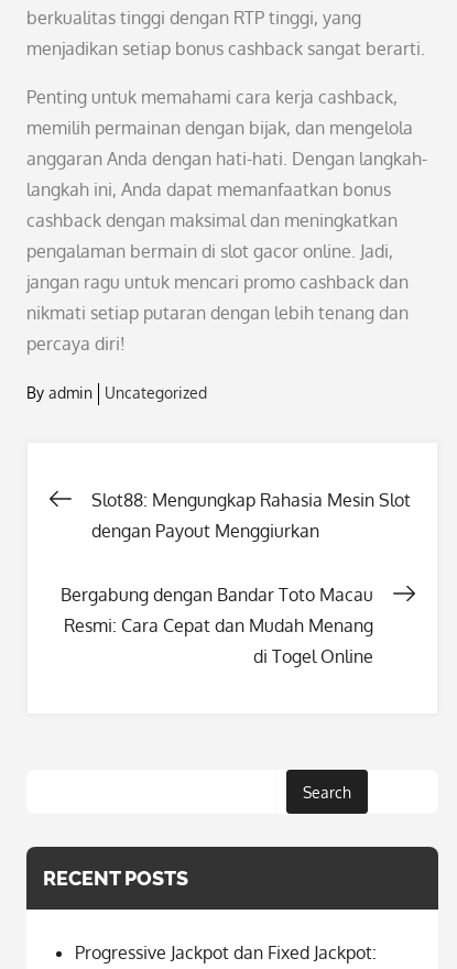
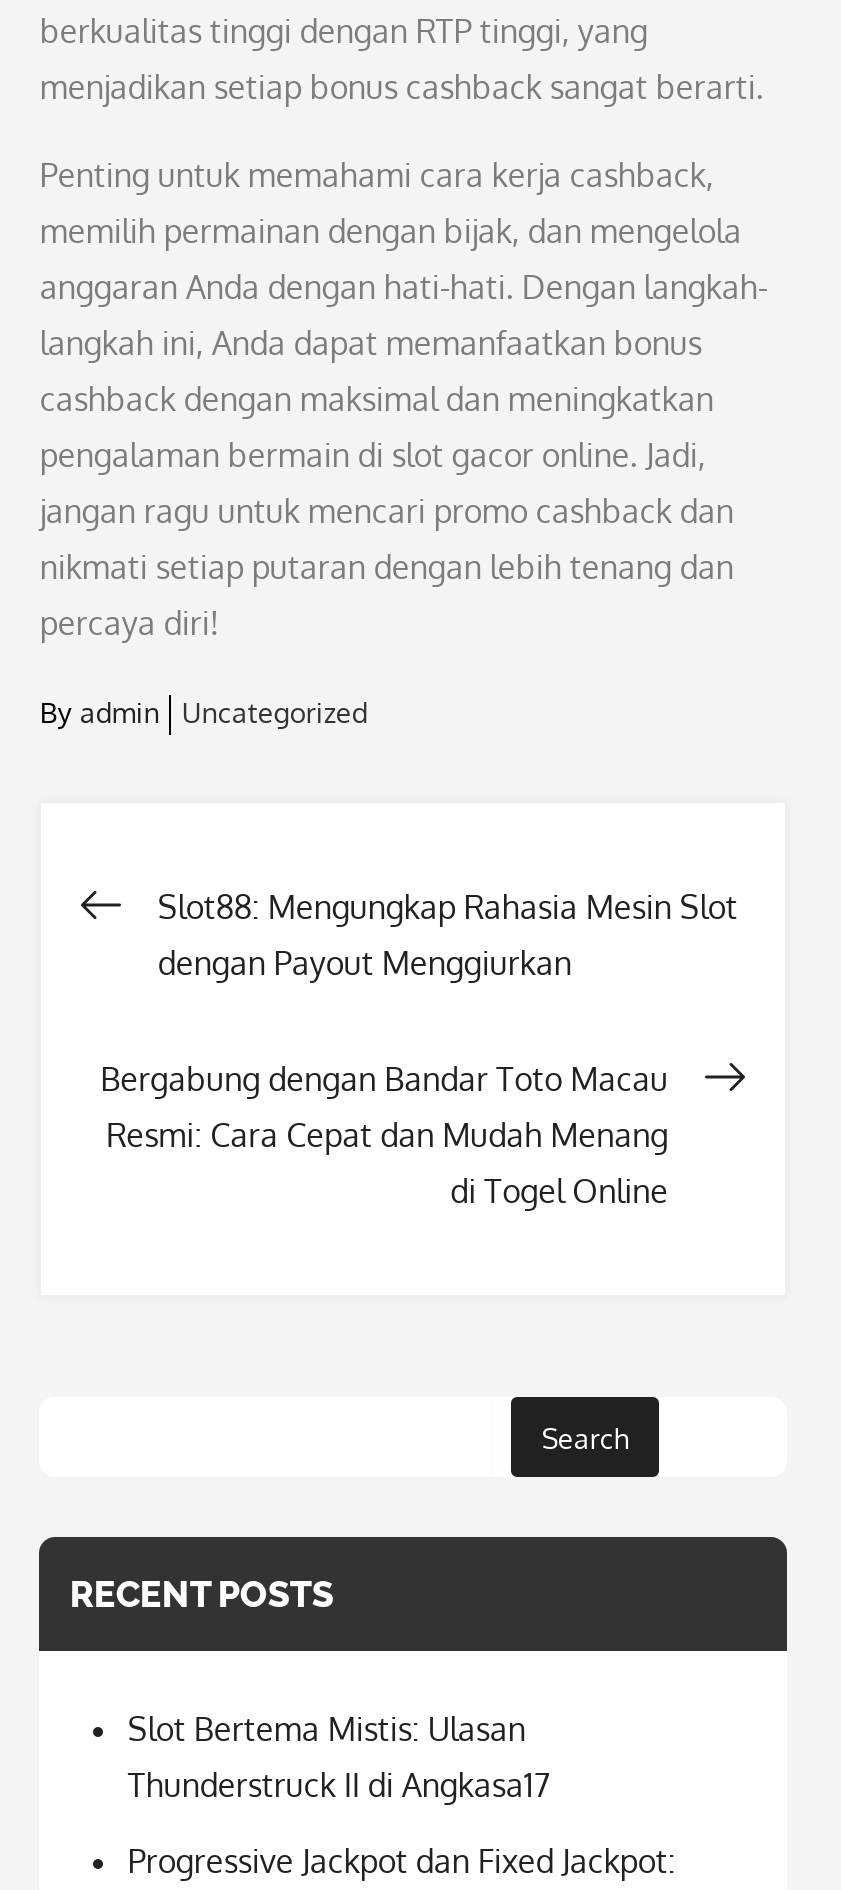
+ Slot Bertema Mistis: Ulasan
+ Thunderstruck II di Angkasa17
